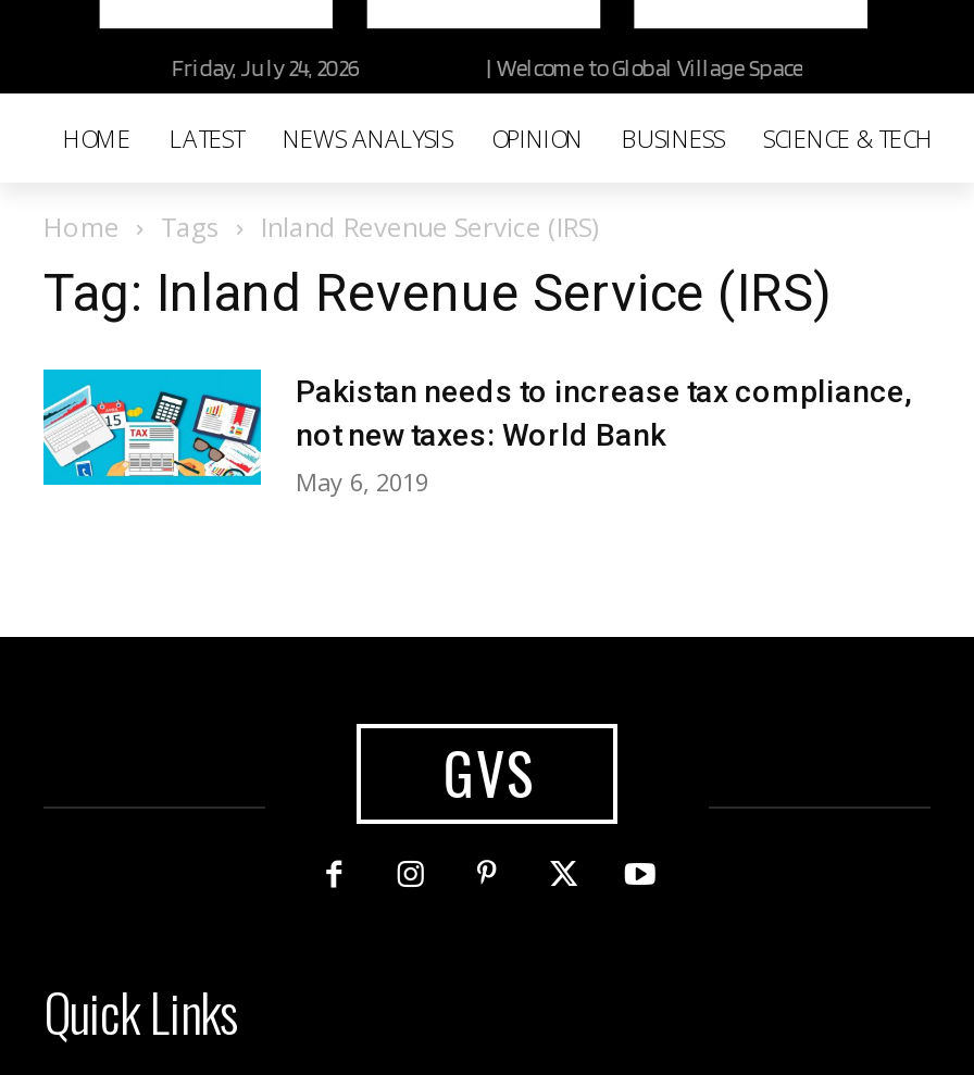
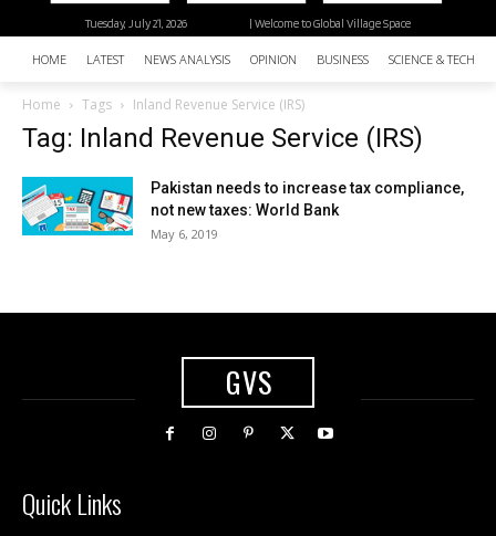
- Friday, July 24, 2026
+ Tuesday, July 21, 2026
